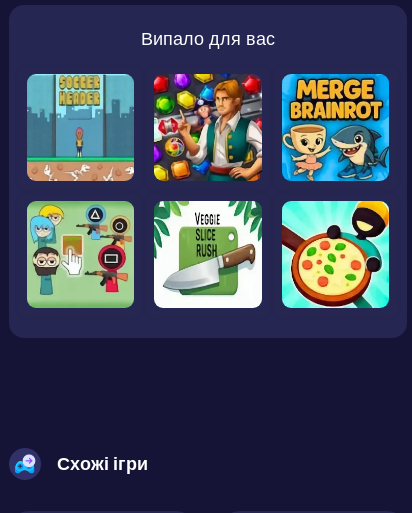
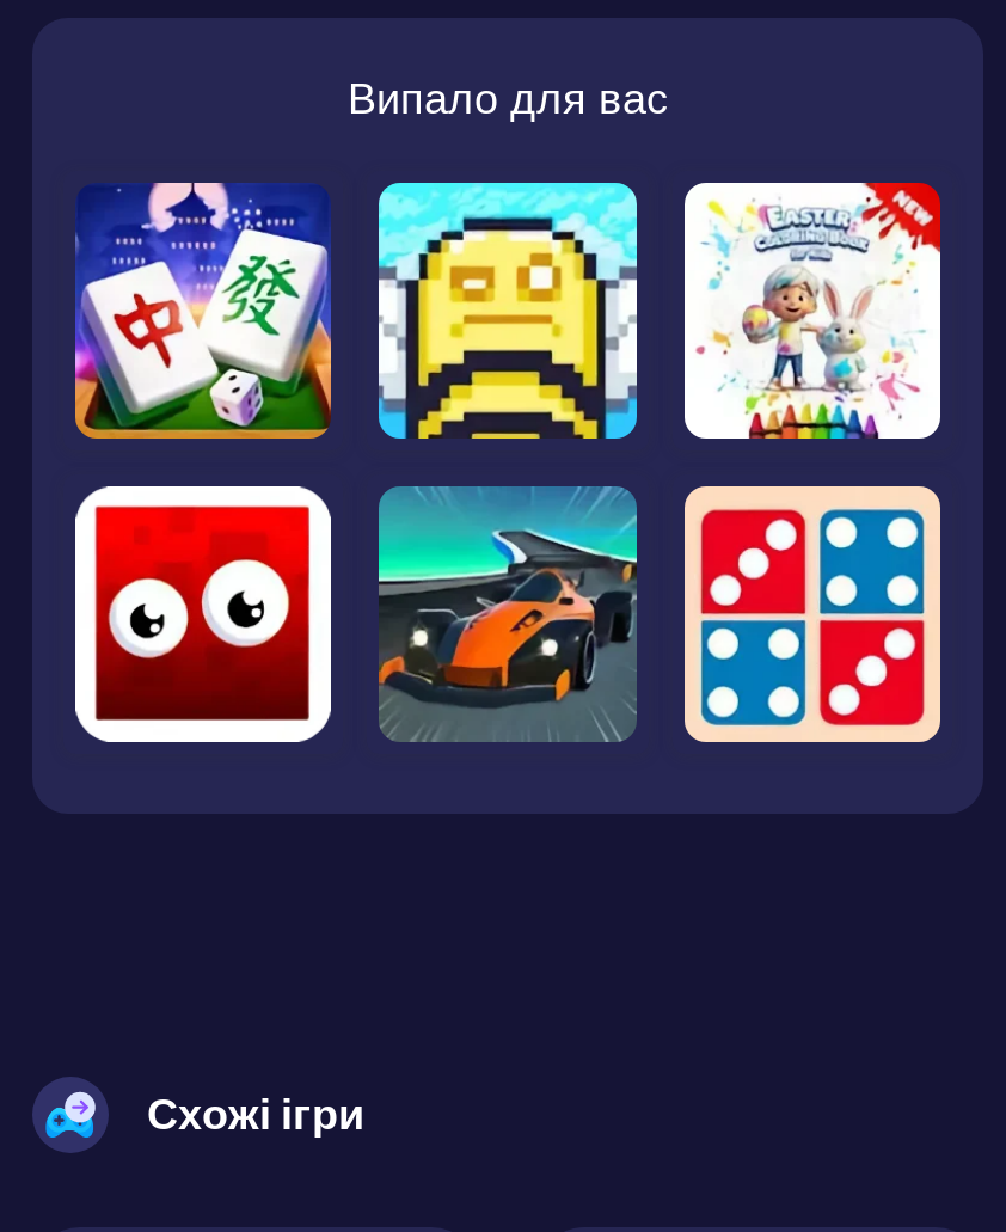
- [image]
+ [image]

- [image]
+ [image]

- [image]
+ [image]

- [image]
+ [image]

- [image]
+ [image]

- [image]
+ [image]
